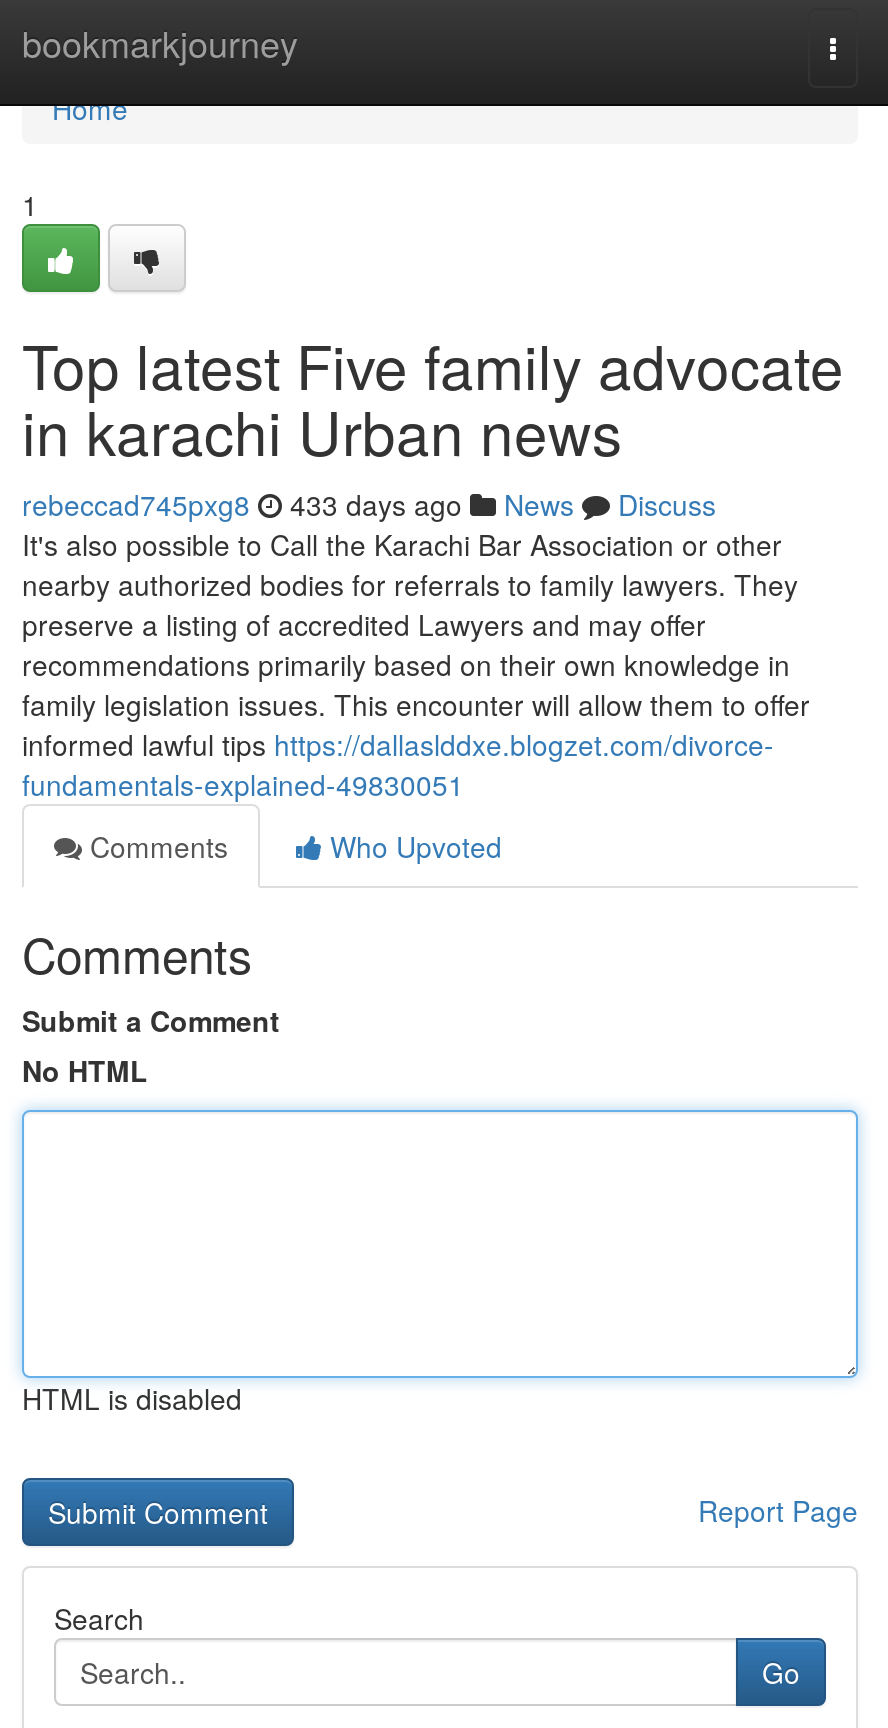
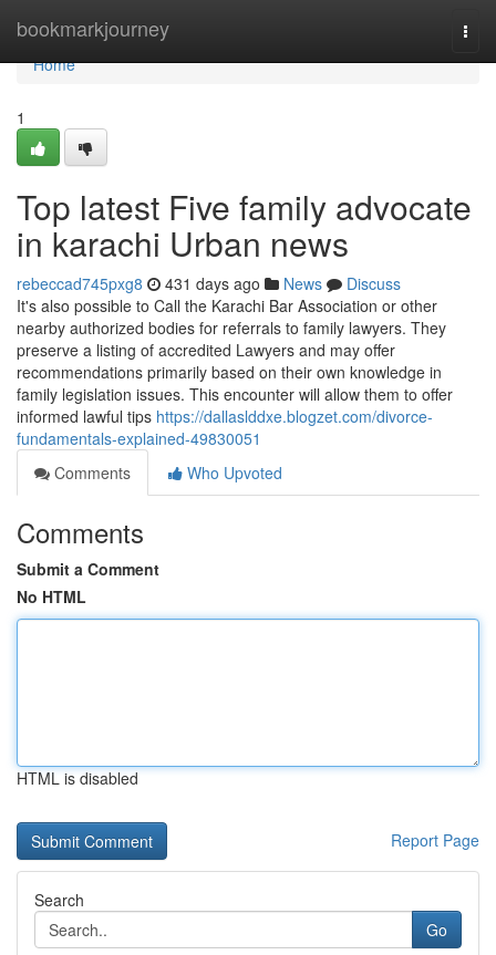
- rebeccad745pxg8 433 days ago News Discuss
+ rebeccad745pxg8 431 days ago News Discuss
